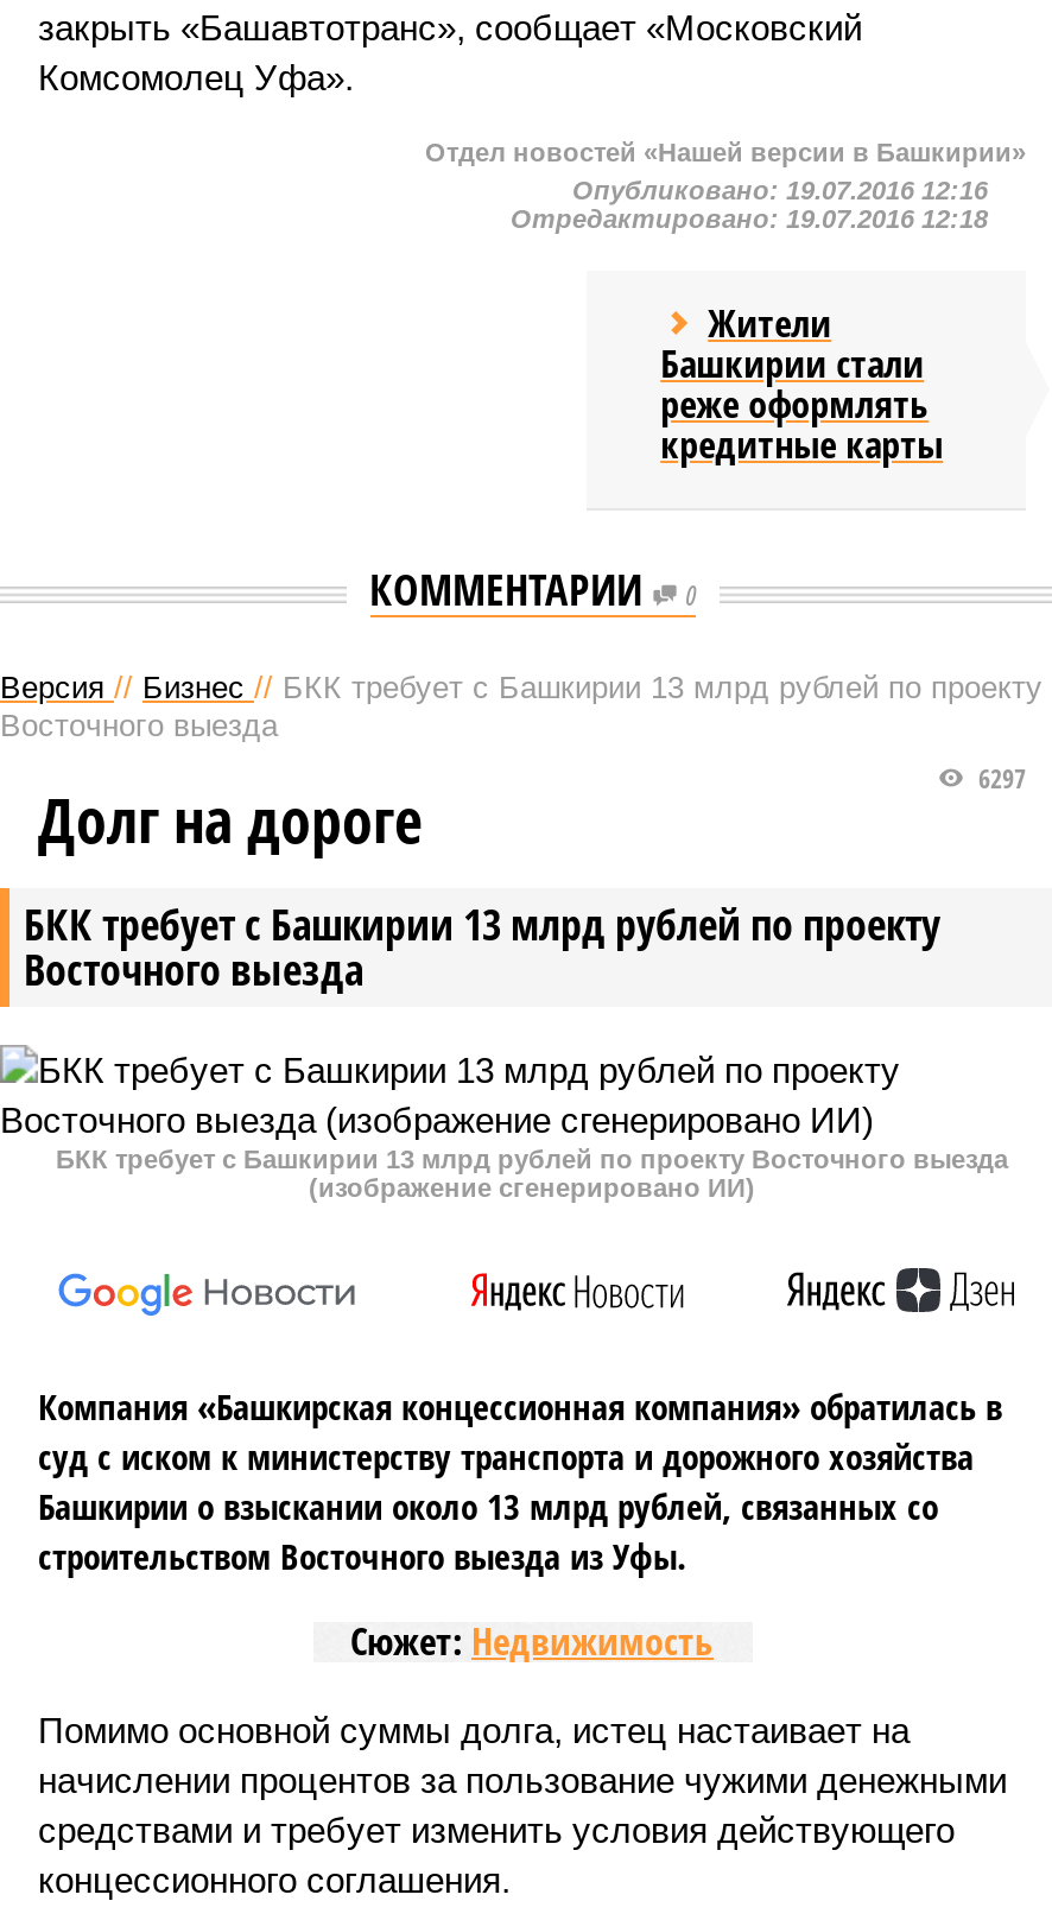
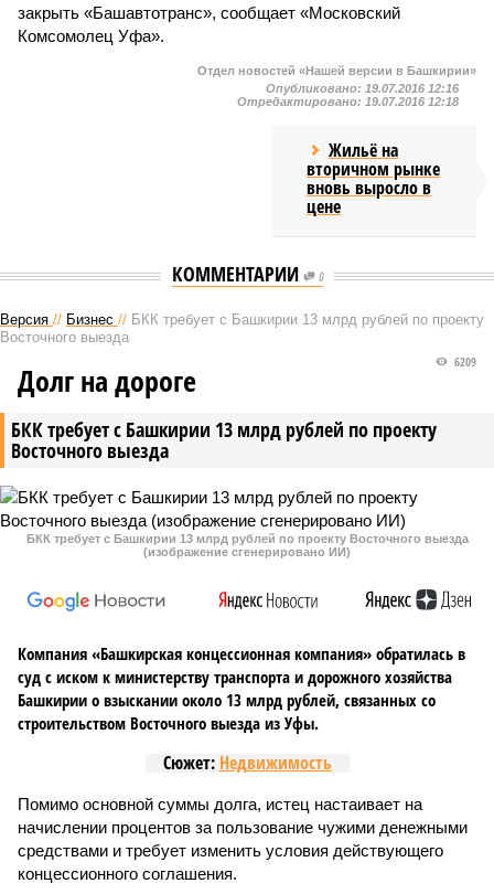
- Жители
- Башкирии стали
- реже оформлять
- кредитные карты
+ Жильё на
+ вторичном рынке
+ вновь выросло в
+ цене

- 6297
+ 6209
